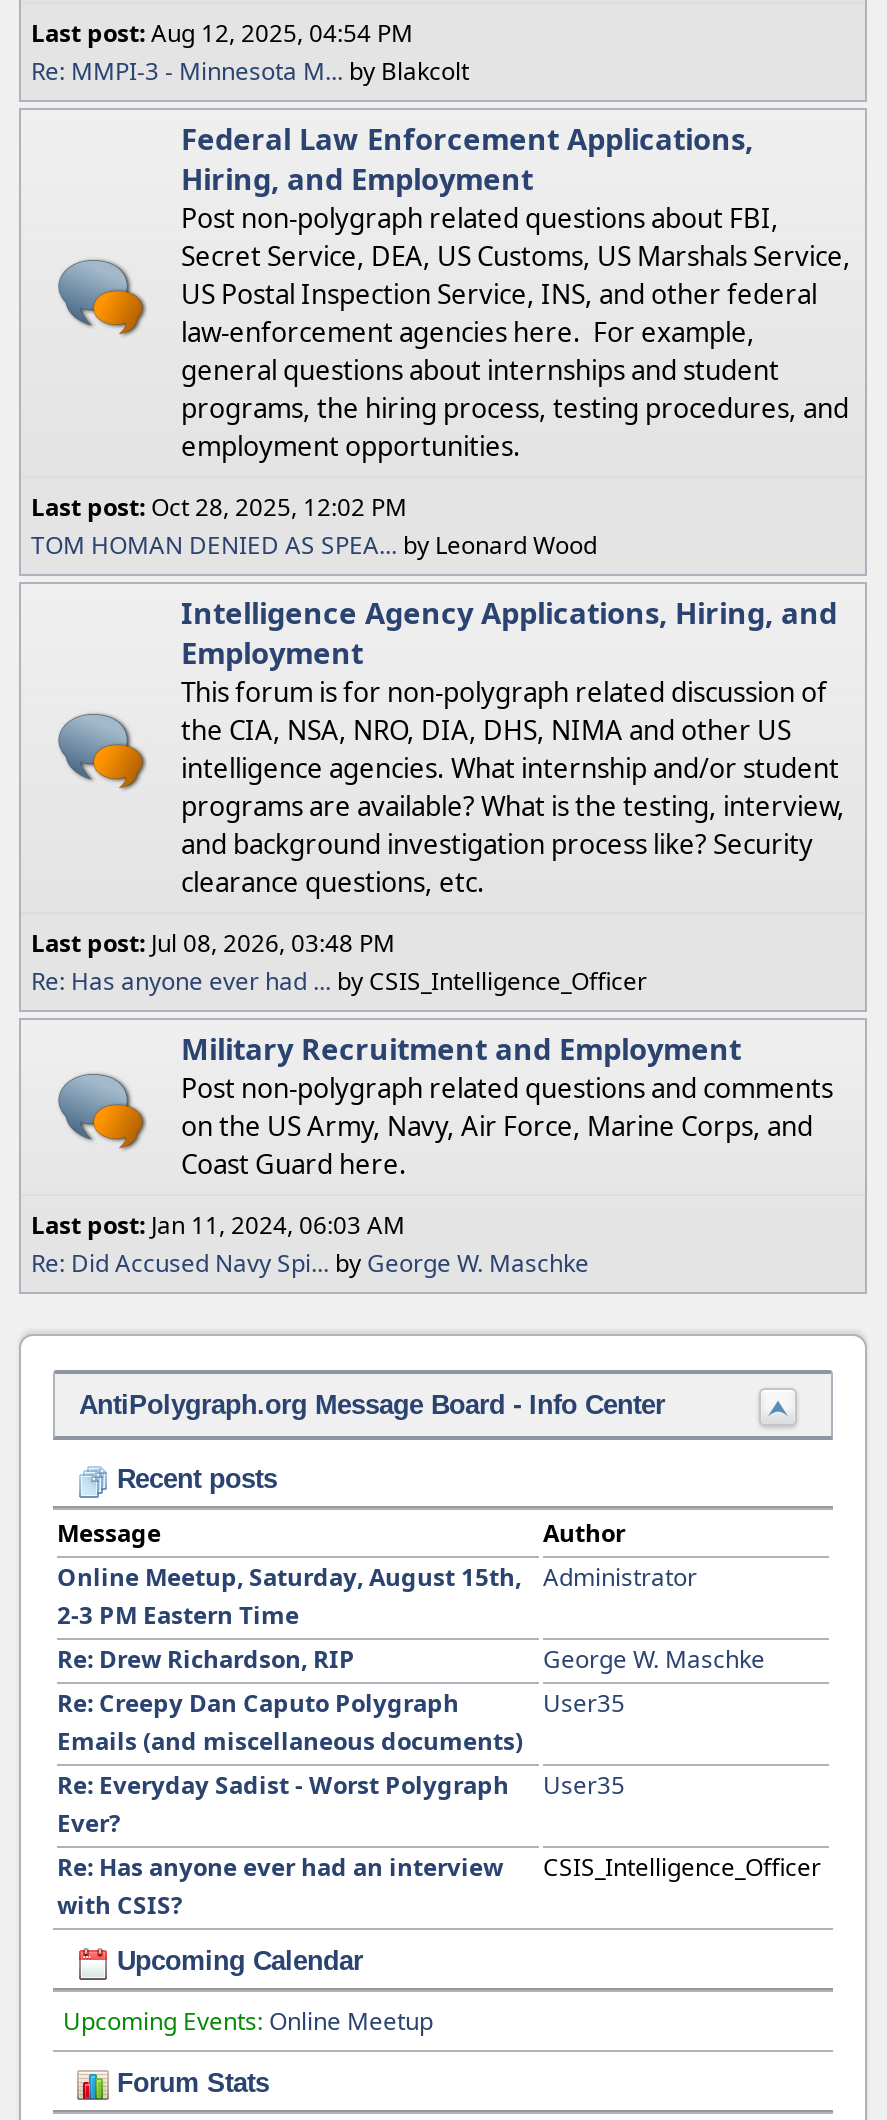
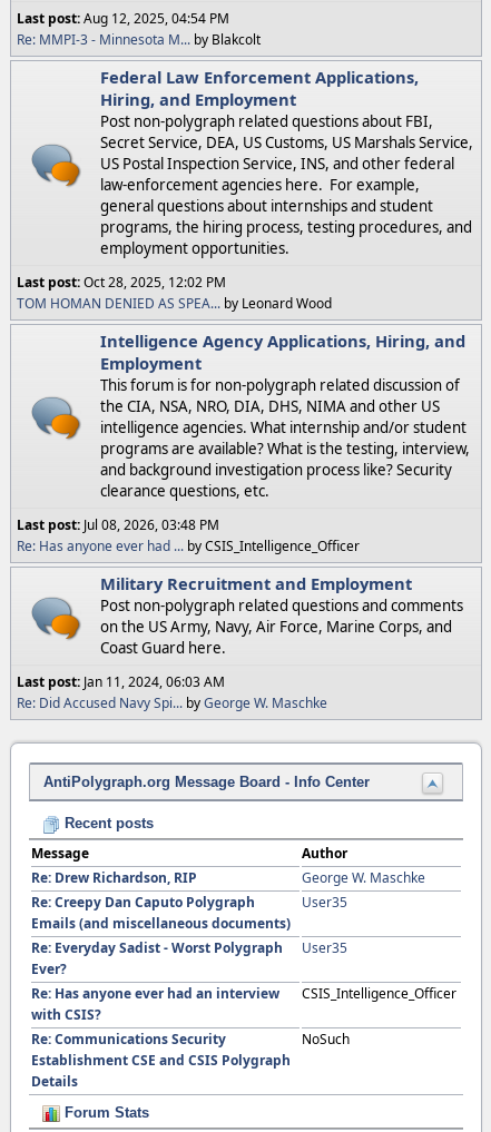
- Online Meetup, Saturday, August 15th,
- 2-3 PM Eastern Time

- Administrator

- Upcoming Calendar
+ Re: Communications Security
+ Establishment CSE and CSIS Polygraph
+ Details

- Upcoming Events: Online Meetup
+ NoSuch
